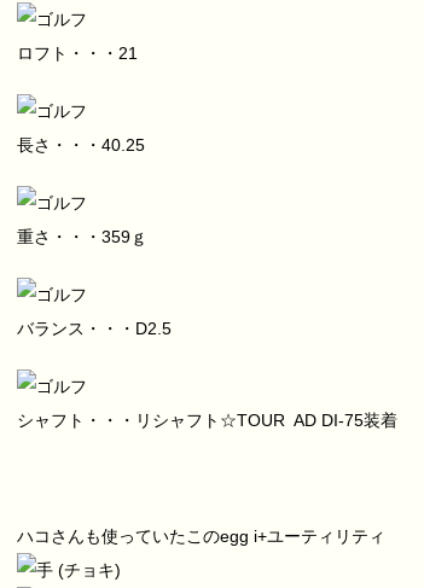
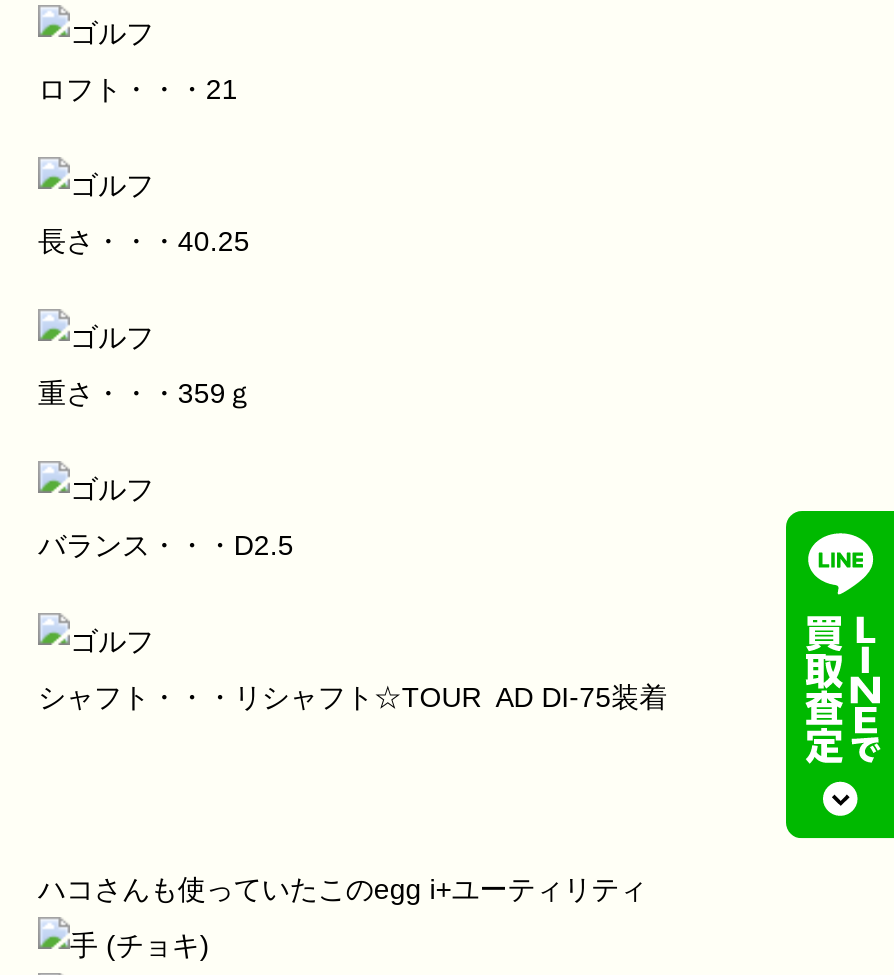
+ [image]
